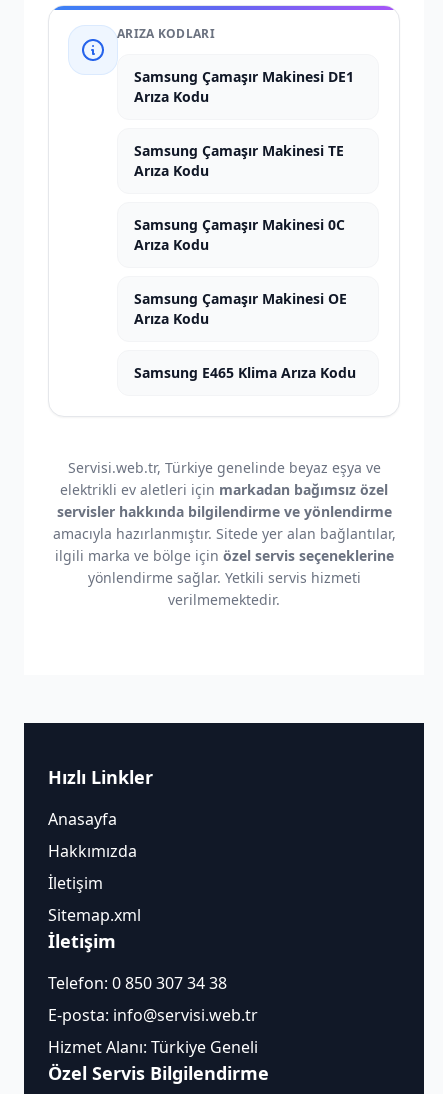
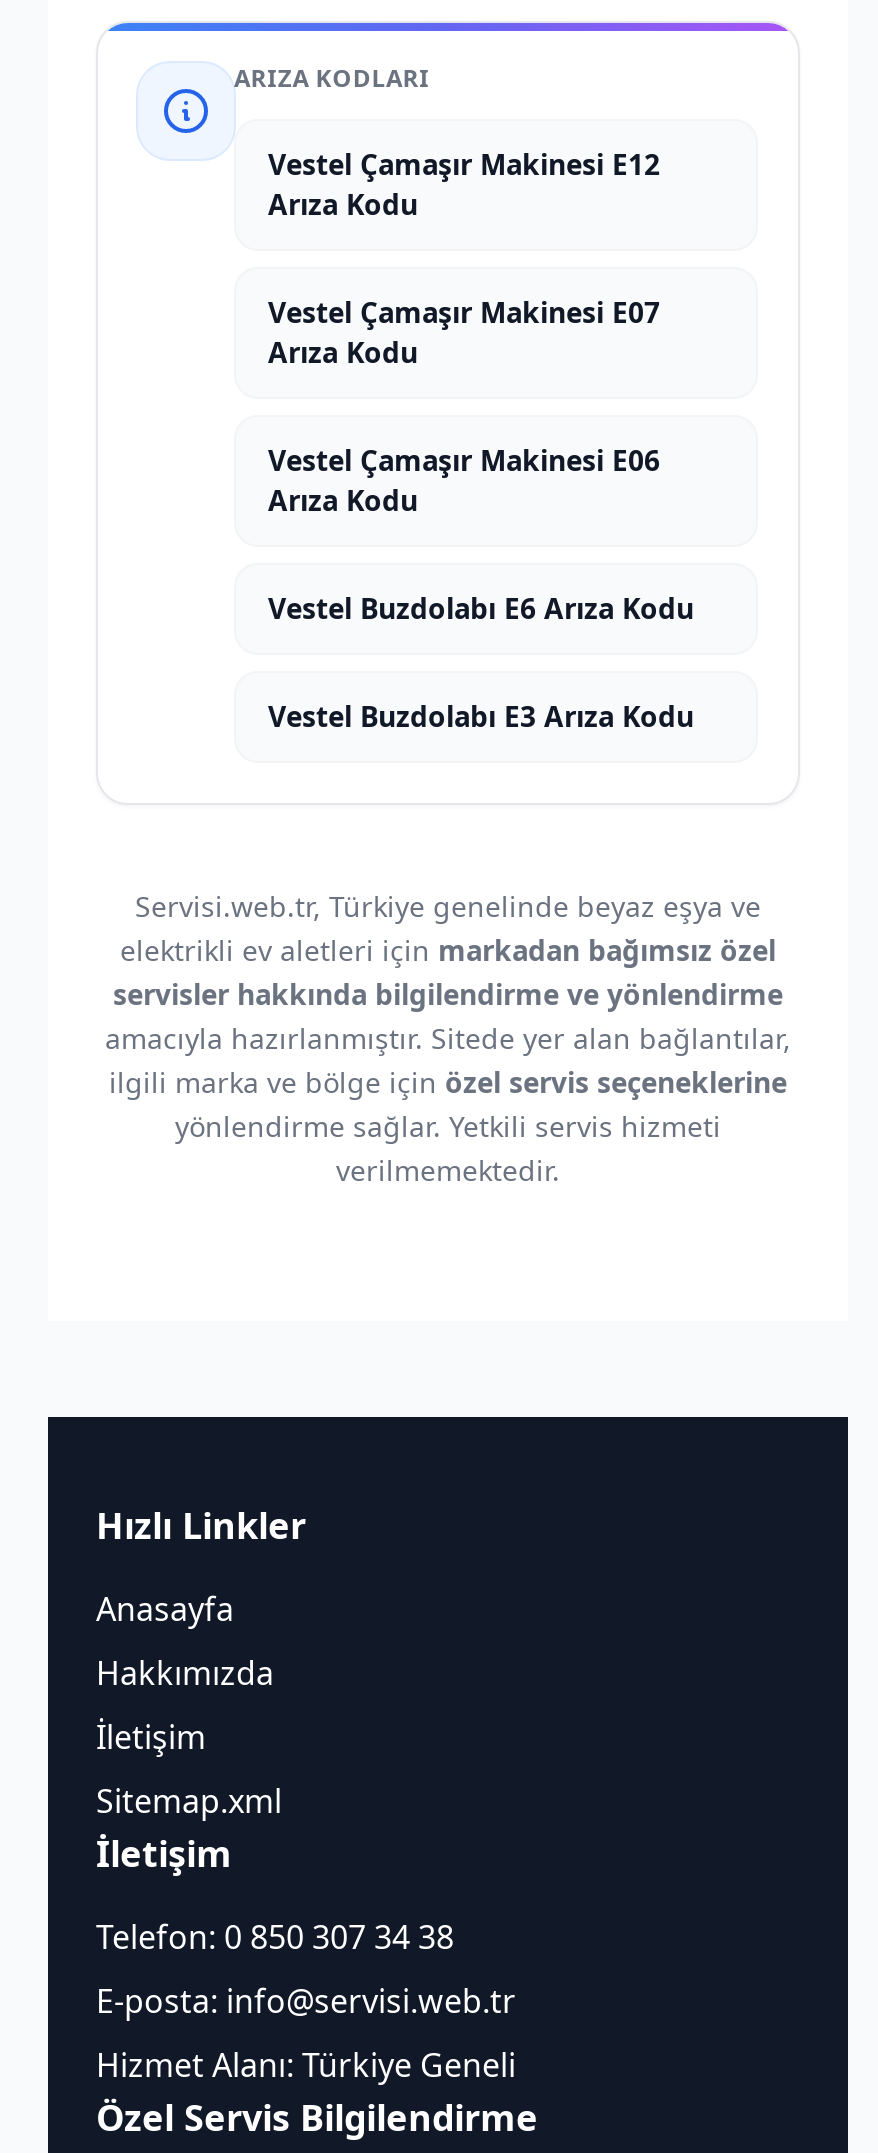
- Samsung Çamaşır Makinesi DE1
+ Vestel Çamaşır Makinesi E12

- Samsung Çamaşır Makinesi TE
+ Vestel Çamaşır Makinesi E07

- Samsung Çamaşır Makinesi 0C
+ Vestel Çamaşır Makinesi E06

- Samsung Çamaşır Makinesi OE
- Arıza Kodu
+ Vestel Buzdolabı E6 Arıza Kodu

- Samsung E465 Klima Arıza Kodu
+ Vestel Buzdolabı E3 Arıza Kodu
